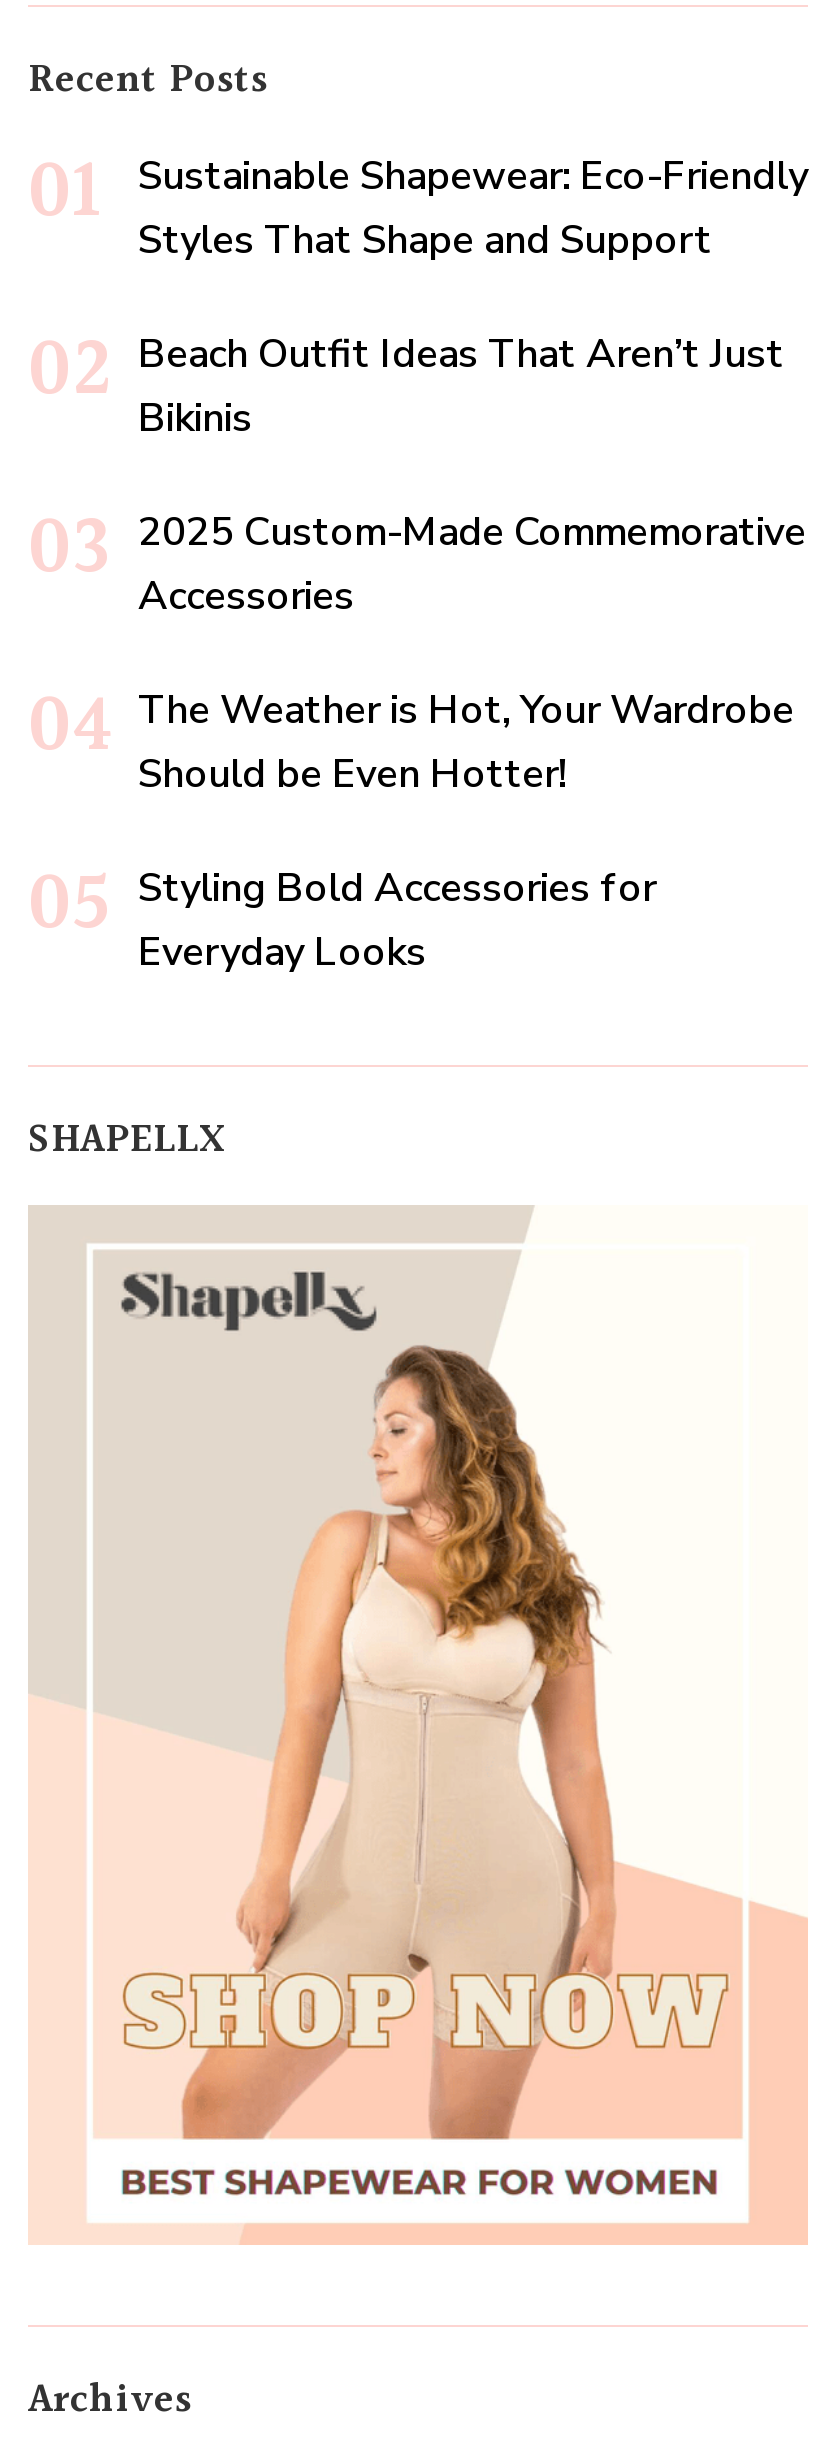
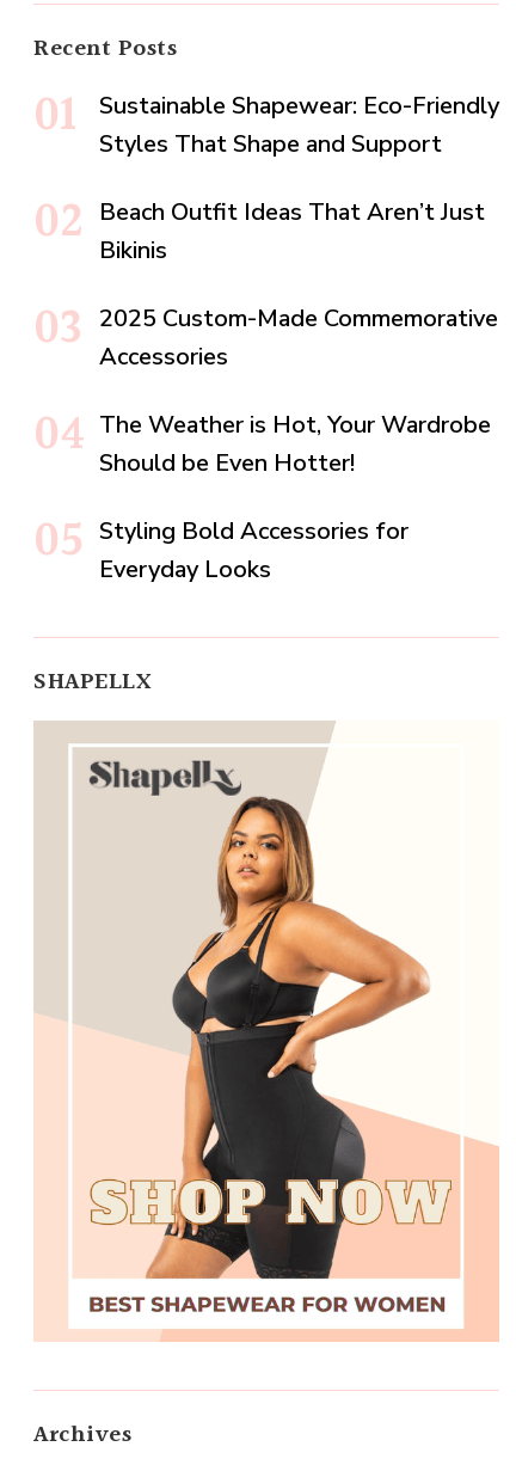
- [image]
+ [image]
